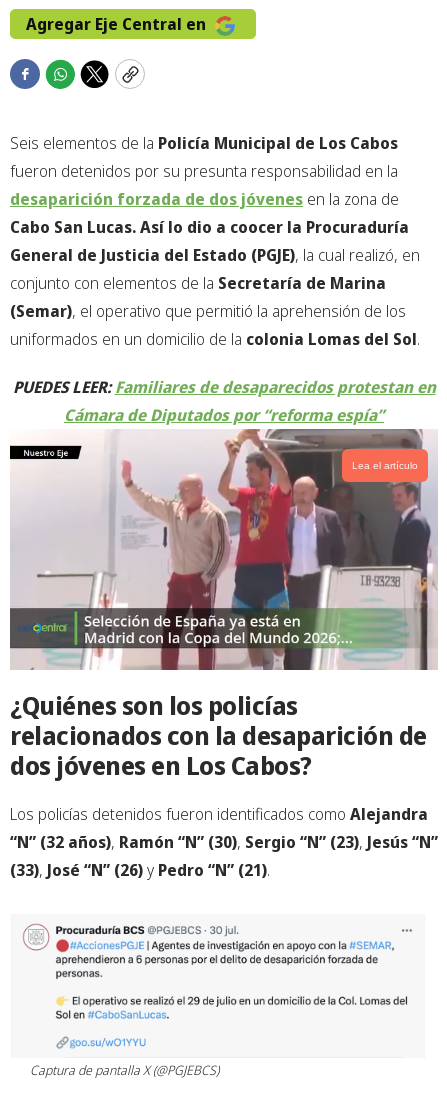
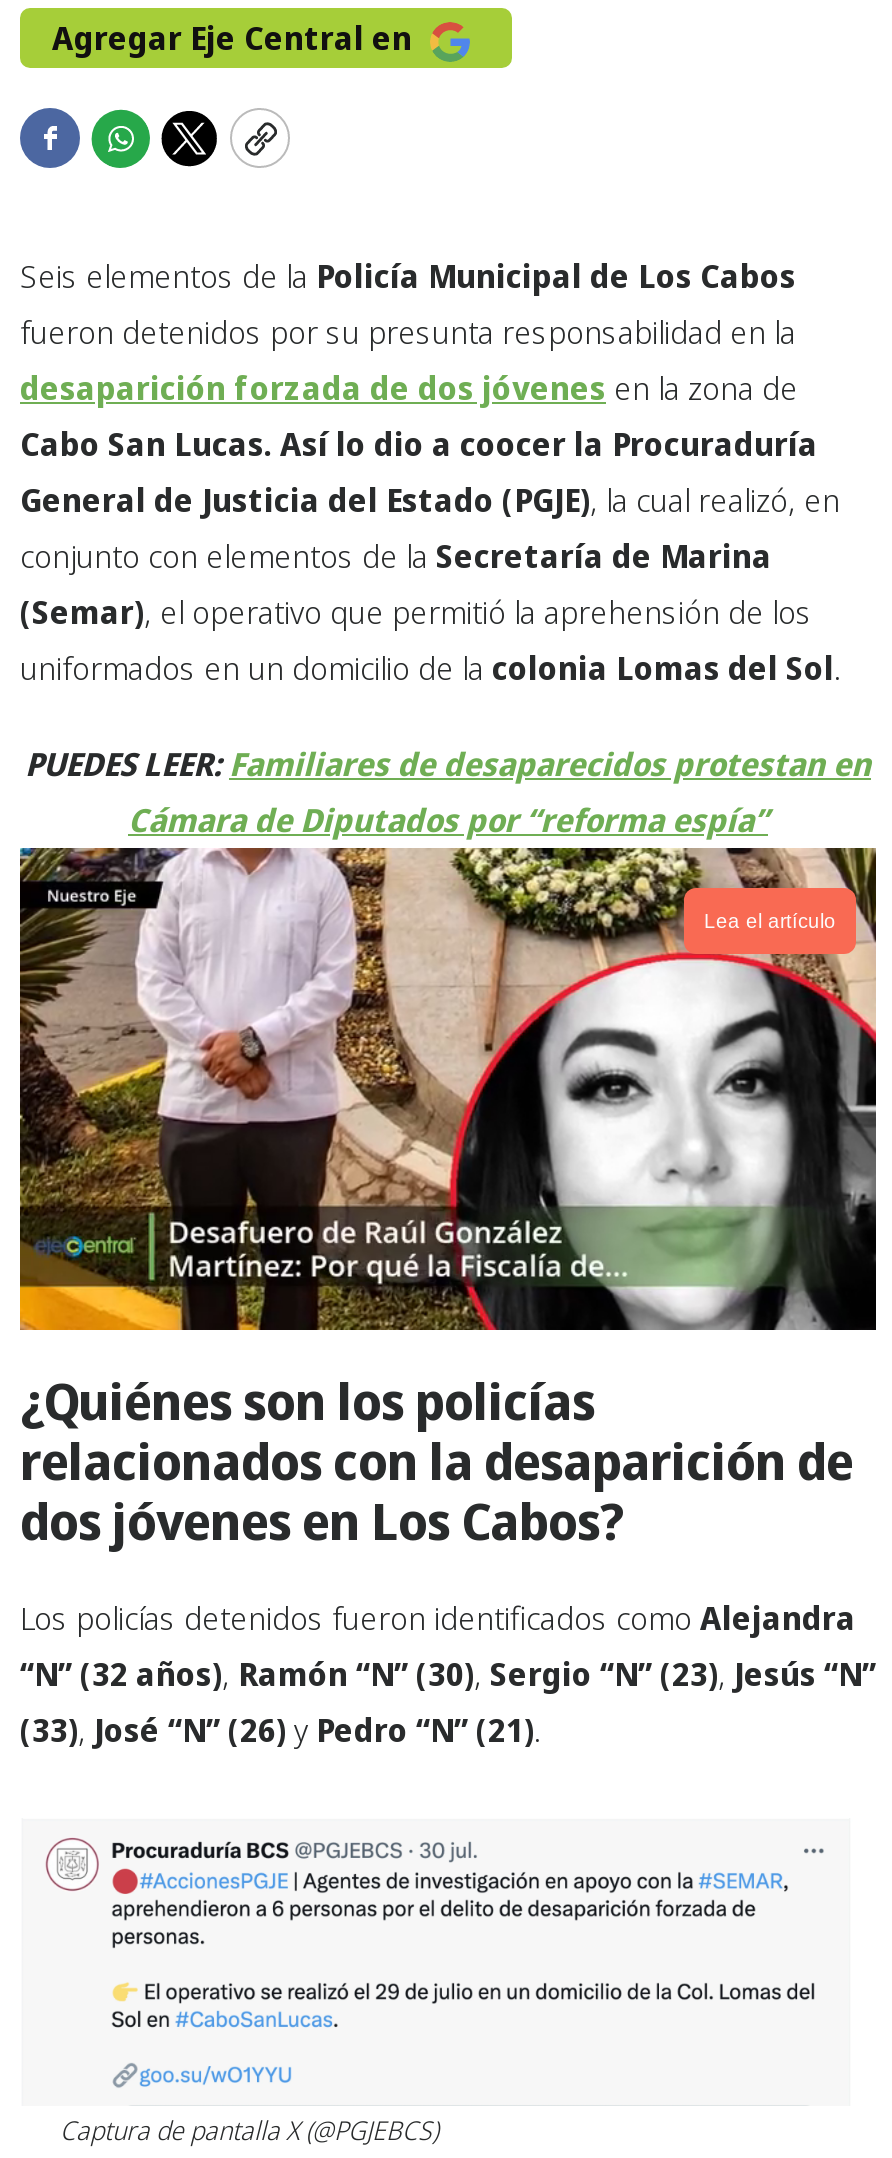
- [image]
+ [image]
